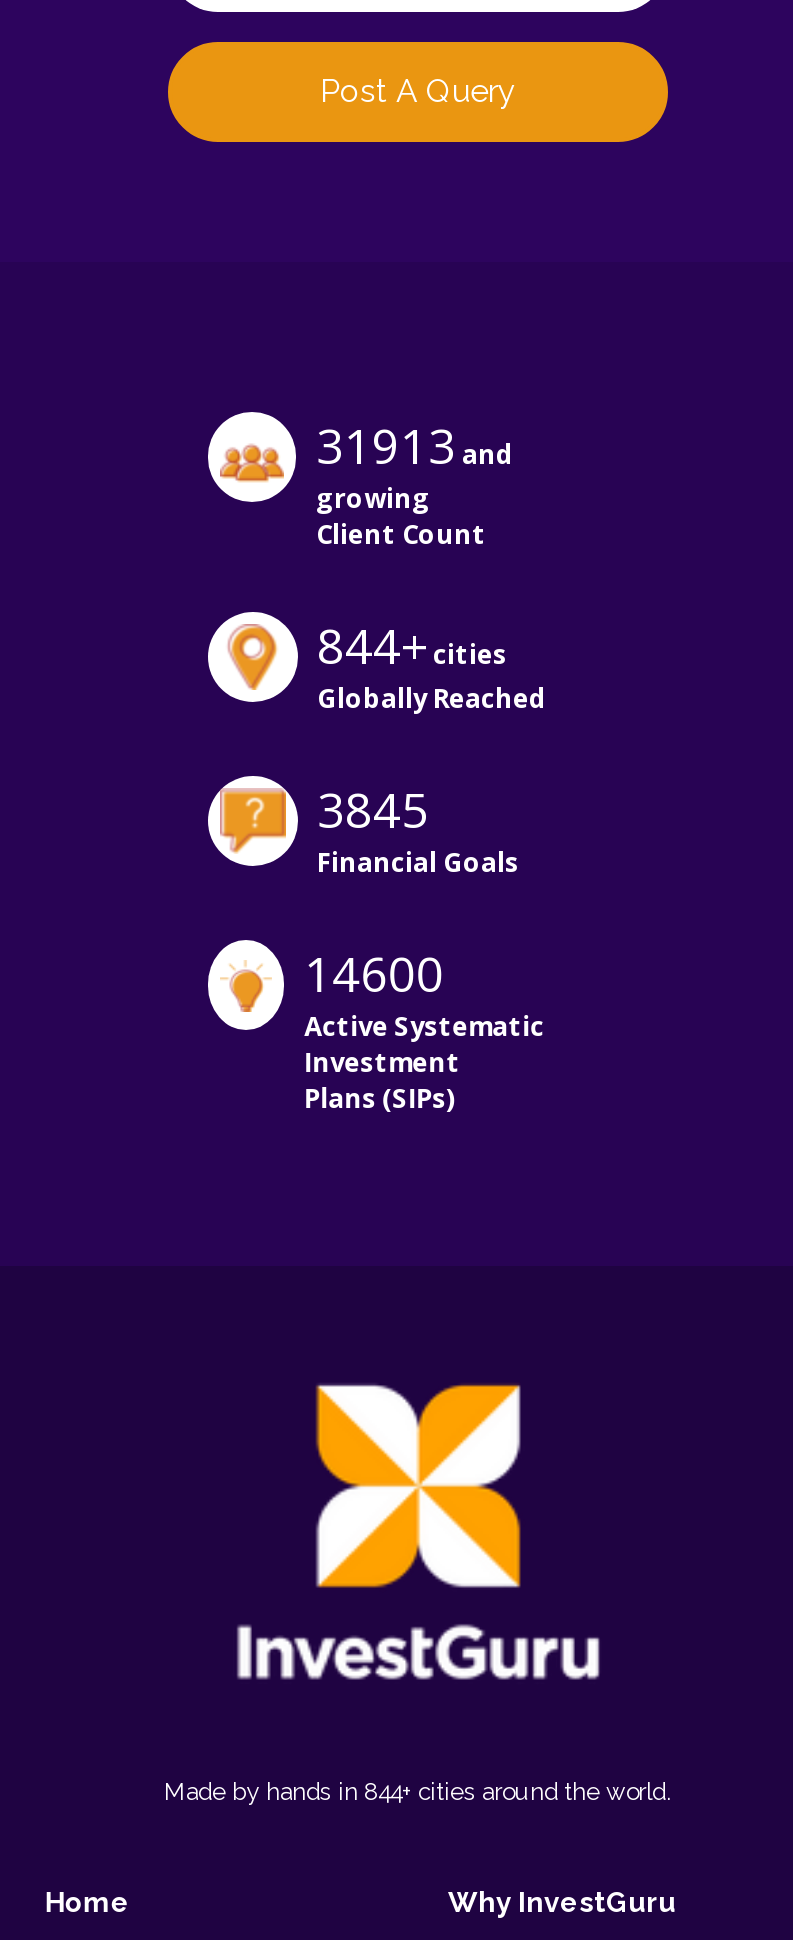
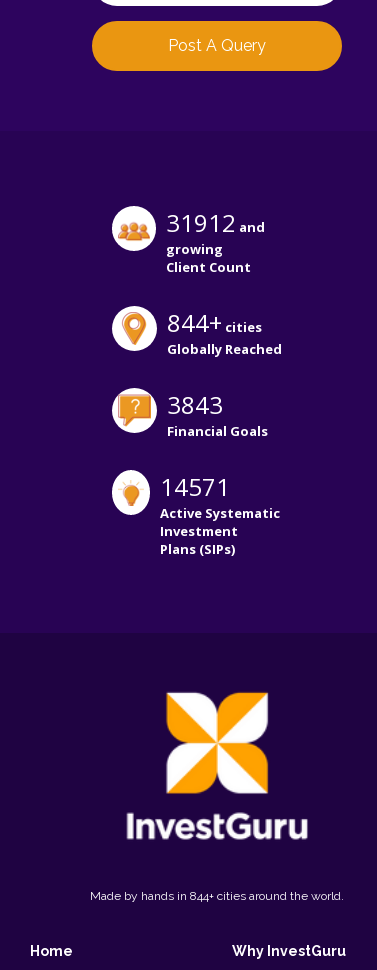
- 31913 and
+ 31912 and

- 3845
+ 3843

- 14600
+ 14571
